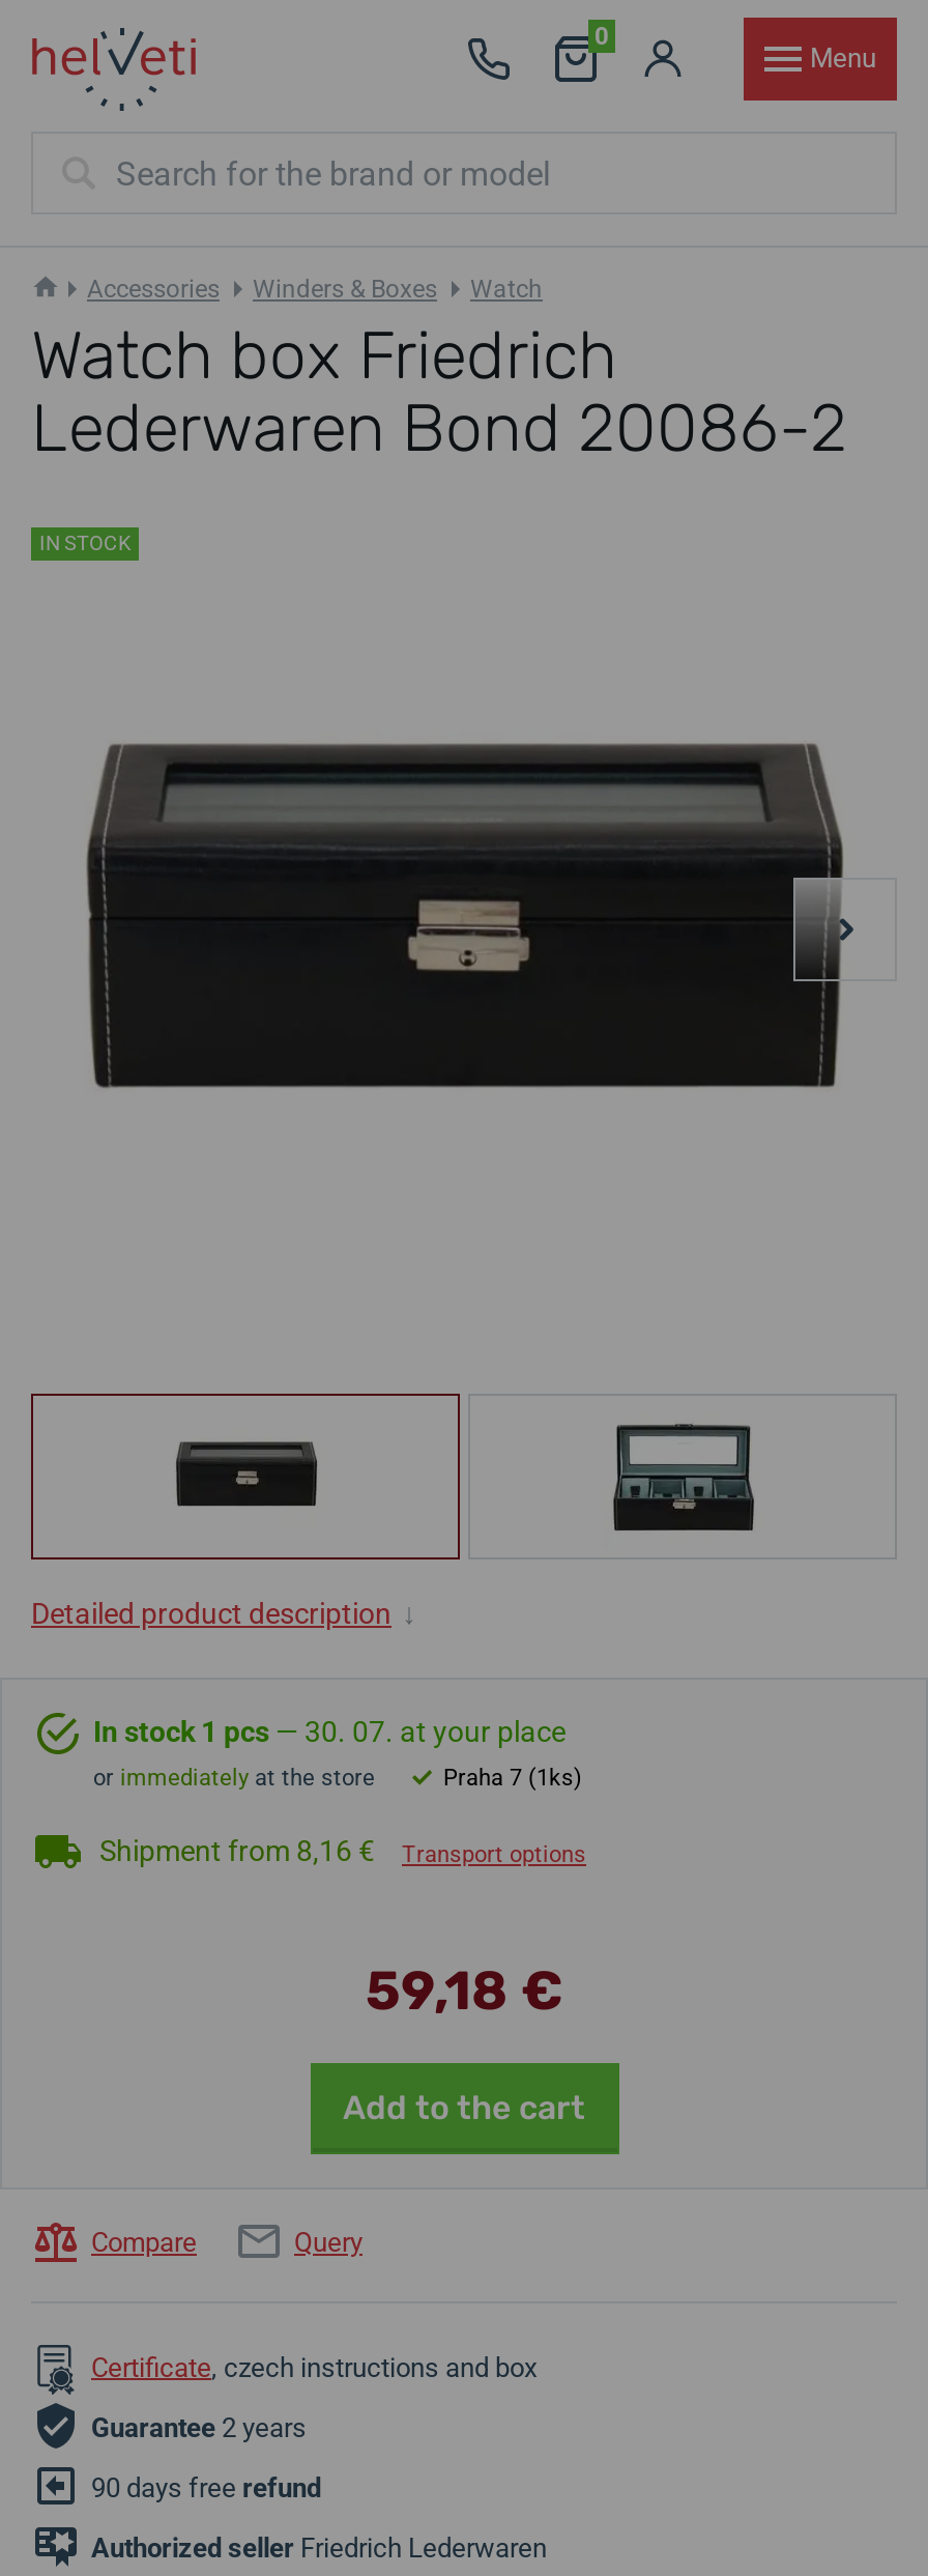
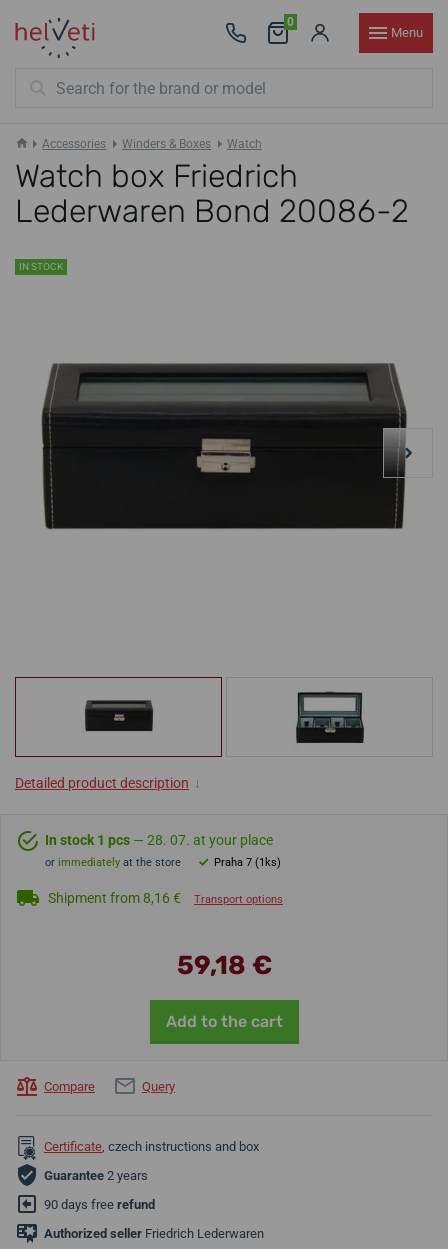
- In stock 1 pcs — 30. 07. at your place
+ In stock 1 pcs — 28. 07. at your place
